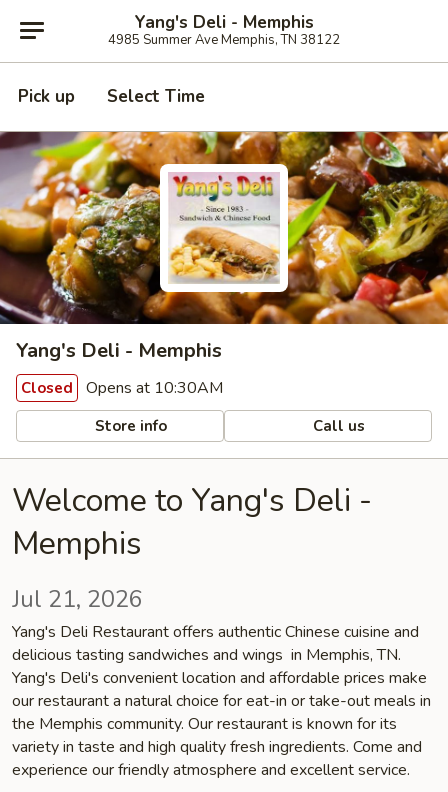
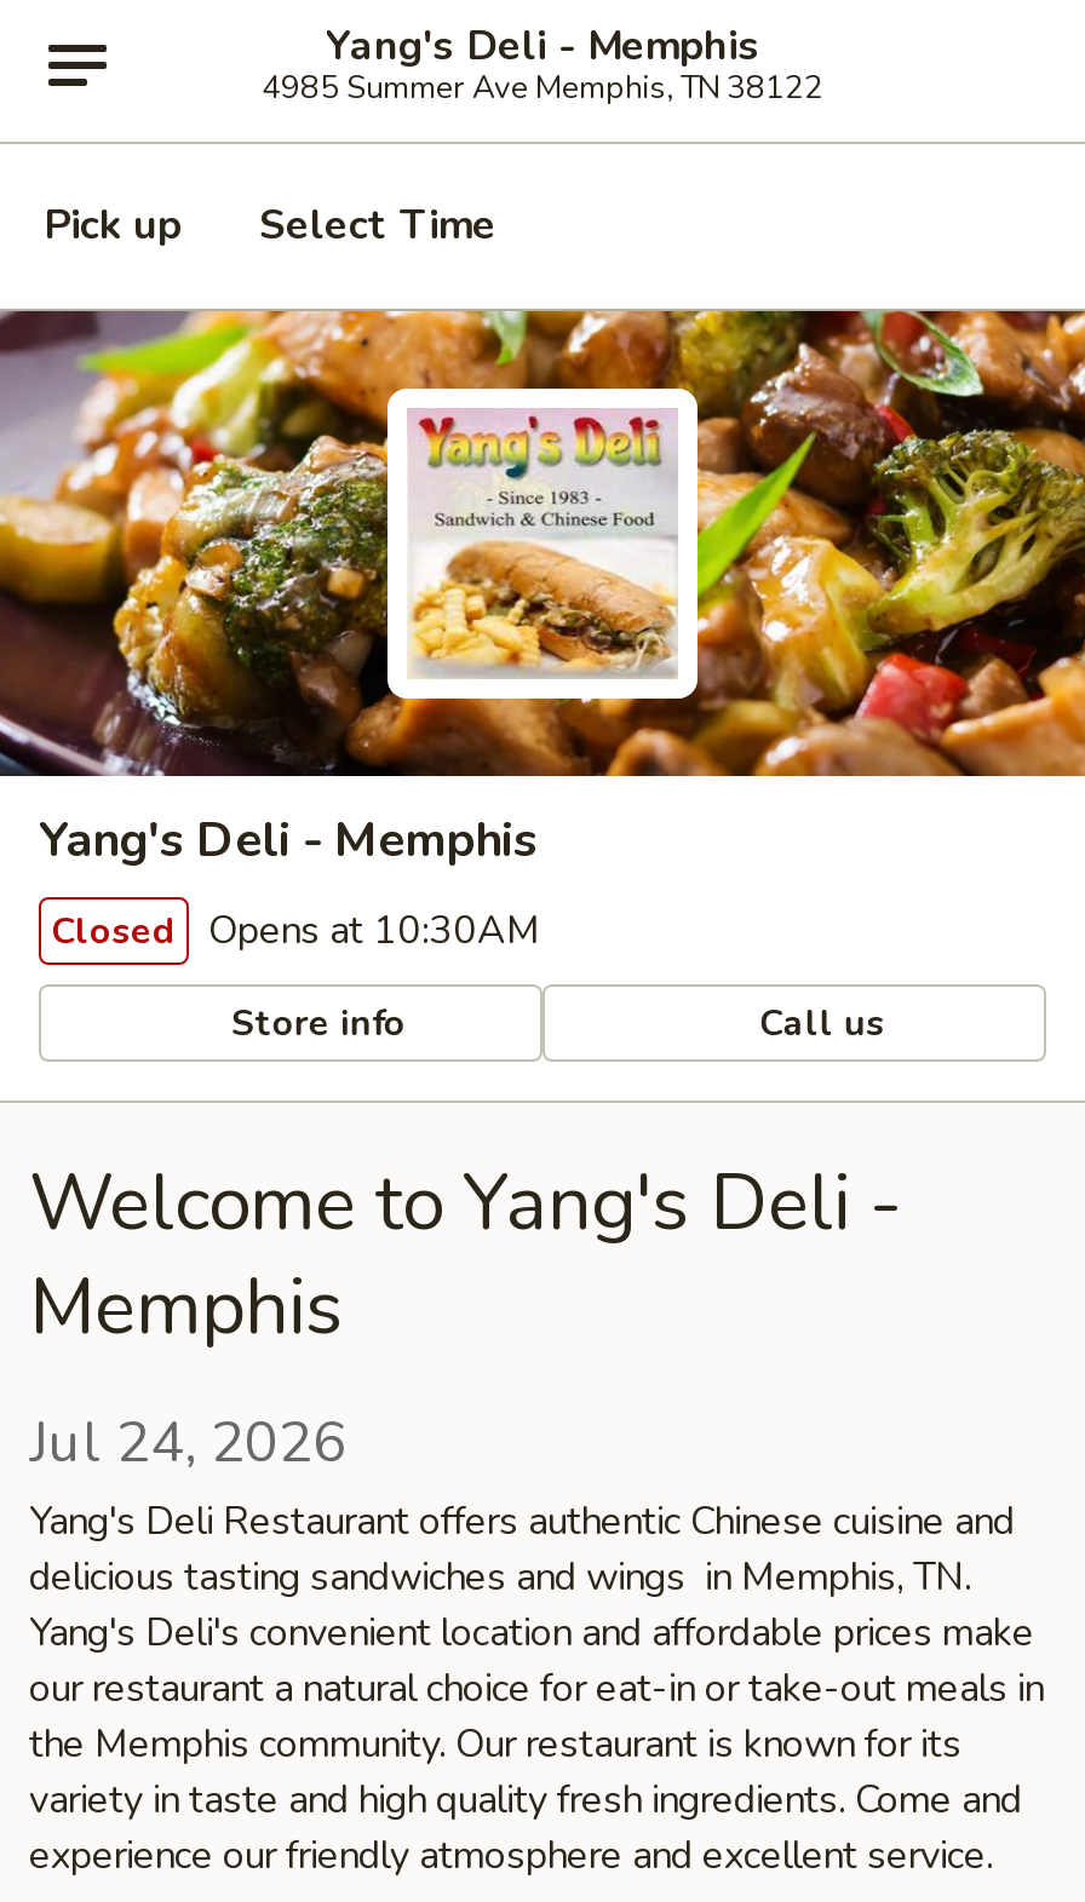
- Jul 21, 2026
+ Jul 24, 2026
